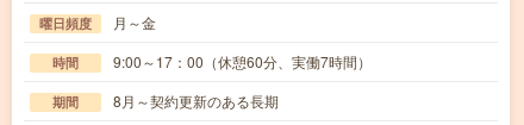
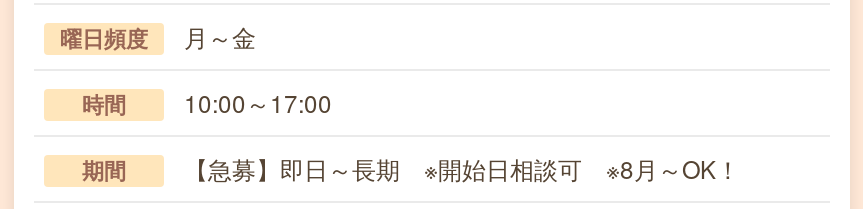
- 9:00～17：00（休憩60分、実働7時間）
+ 10:00～17:00

- 8月～契約更新のある長期
+ 【急募】即日～長期 ※開始日相談可 ※8月～OK！
